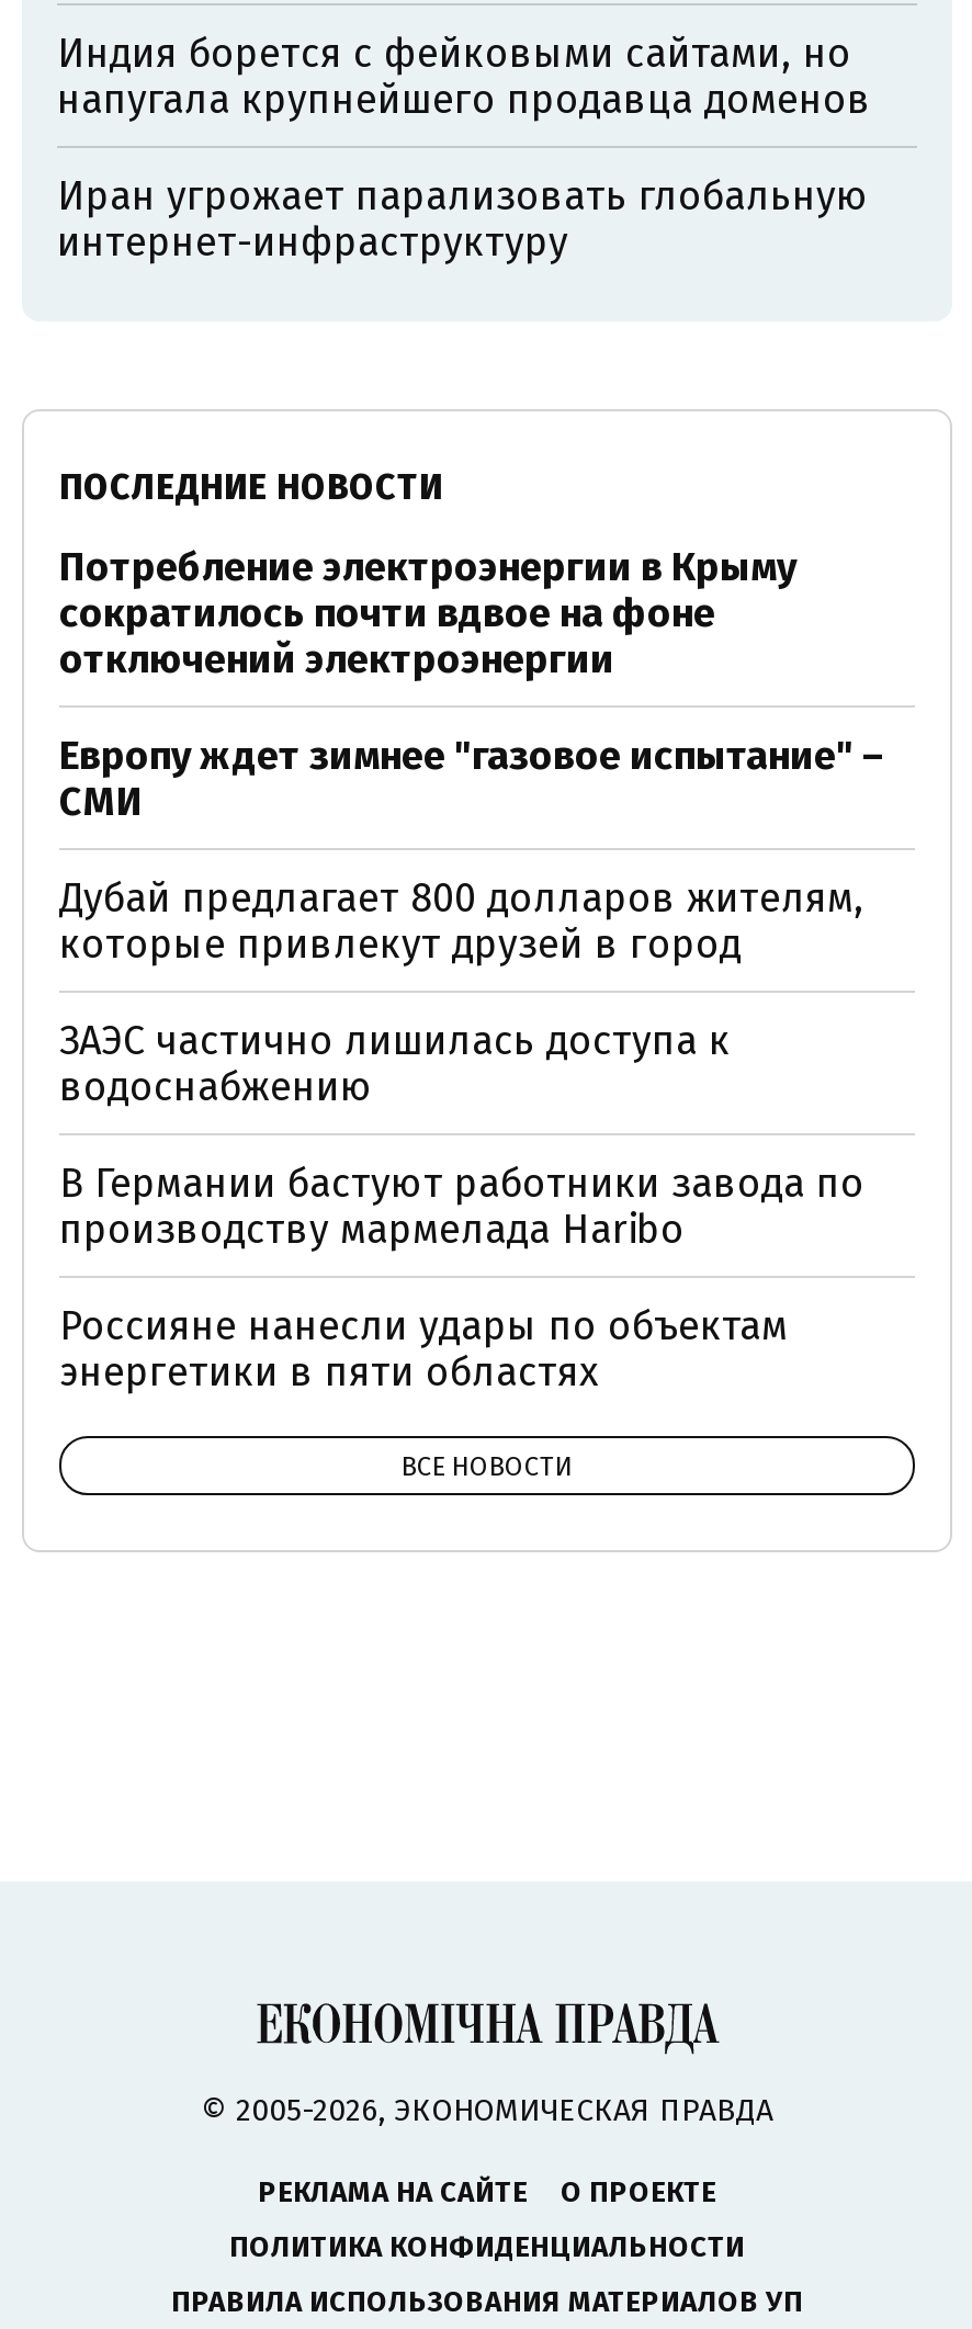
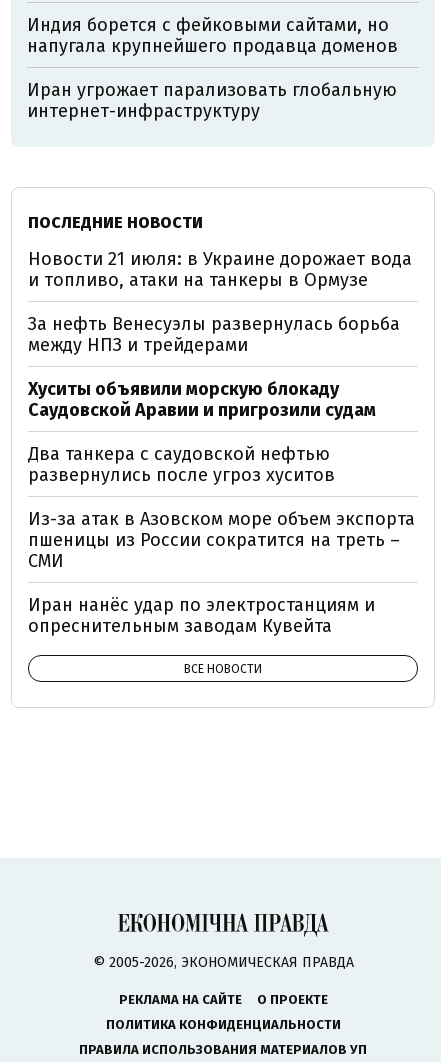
- Потребление электроэнергии в Крыму
- сократилось почти вдвое на фоне
- отключений электроэнергии
- Европу ждет зимнее "газовое испытание" –
+ Новости 21 июля: в Украине дорожает вода
+ и топливо, атаки на танкеры в Ормузе
+ За нефть Венесуэлы развернулась борьба
+ между НПЗ и трейдерами
+ Хуситы объявили морскую блокаду
+ Саудовской Аравии и пригрозили судам
+ Два танкера с саудовской нефтью
+ развернулись после угроз хуситов
+ Из-за атак в Азовском море объем экспорта
+ пшеницы из России сократится на треть –

moved down: СМИ

- Дубай предлагает 800 долларов жителям,
- которые привлекут друзей в город
- ЗАЭС частично лишилась доступа к
- водоснабжению
- В Германии бастуют работники завода по
- производству мармелада Haribo
- Россияне нанесли удары по объектам
- энергетики в пяти областях
+ Иран нанёс удар по электростанциям и
+ опреснительным заводам Кувейта
